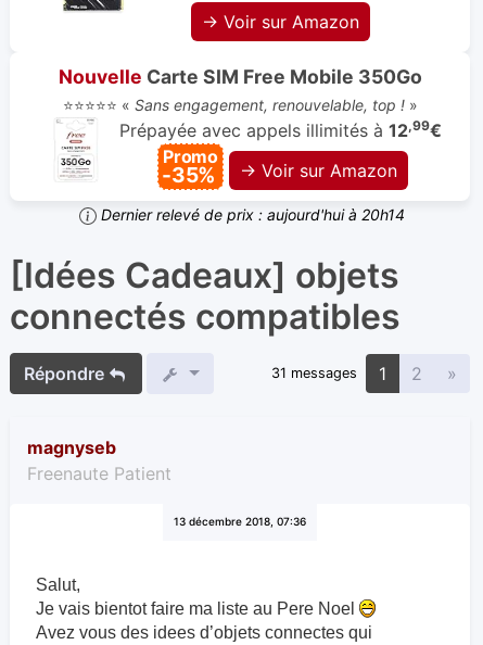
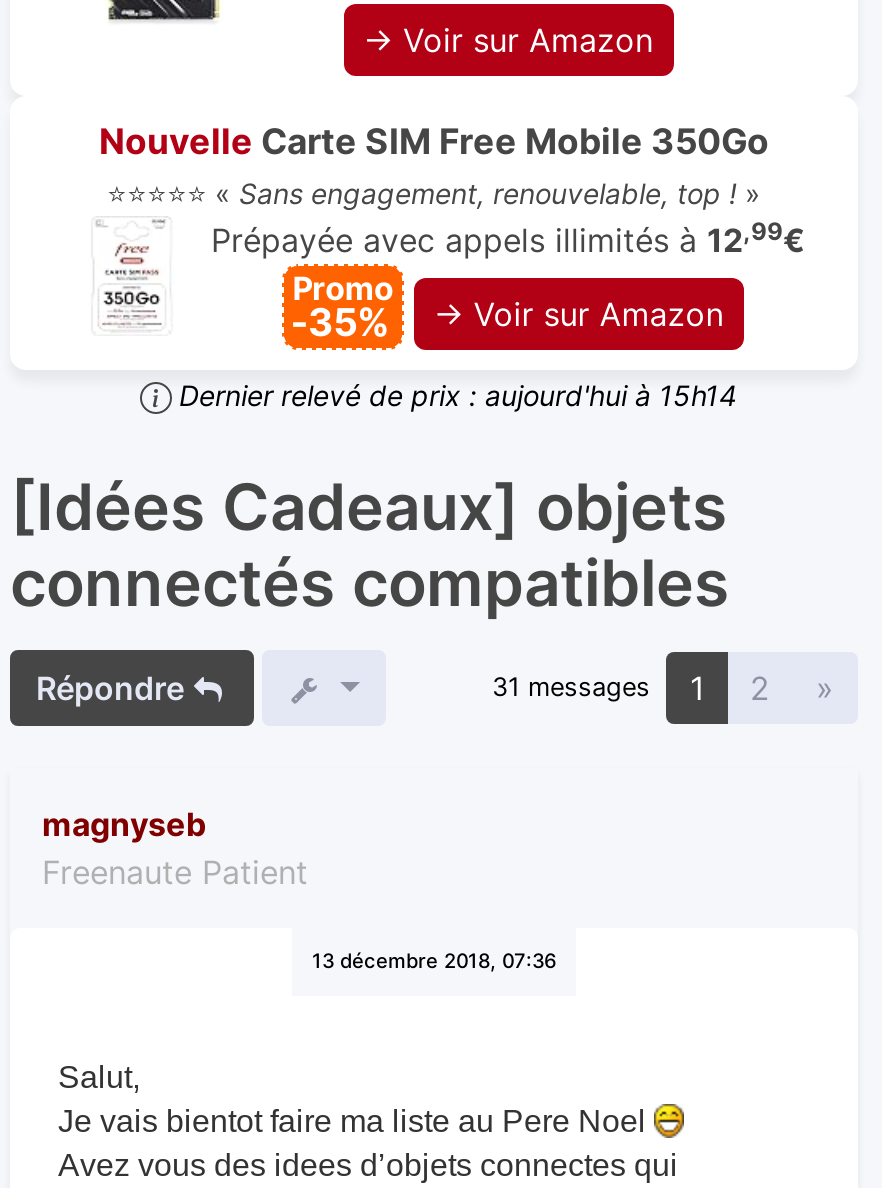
- Dernier relevé de prix : aujourd'hui à 20h14
+ Dernier relevé de prix : aujourd'hui à 15h14
